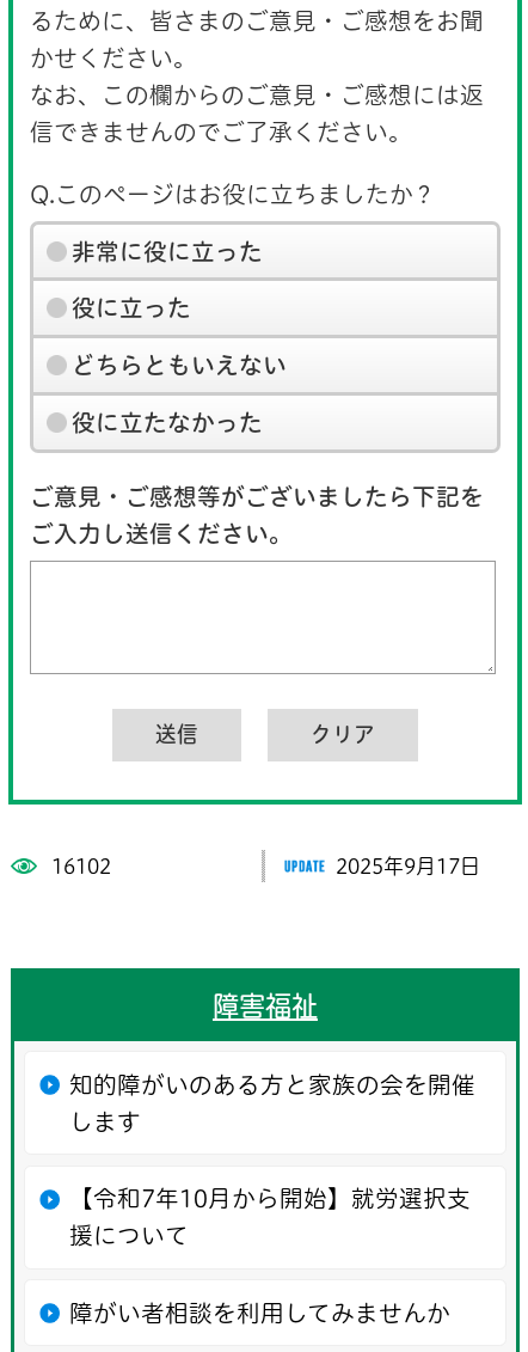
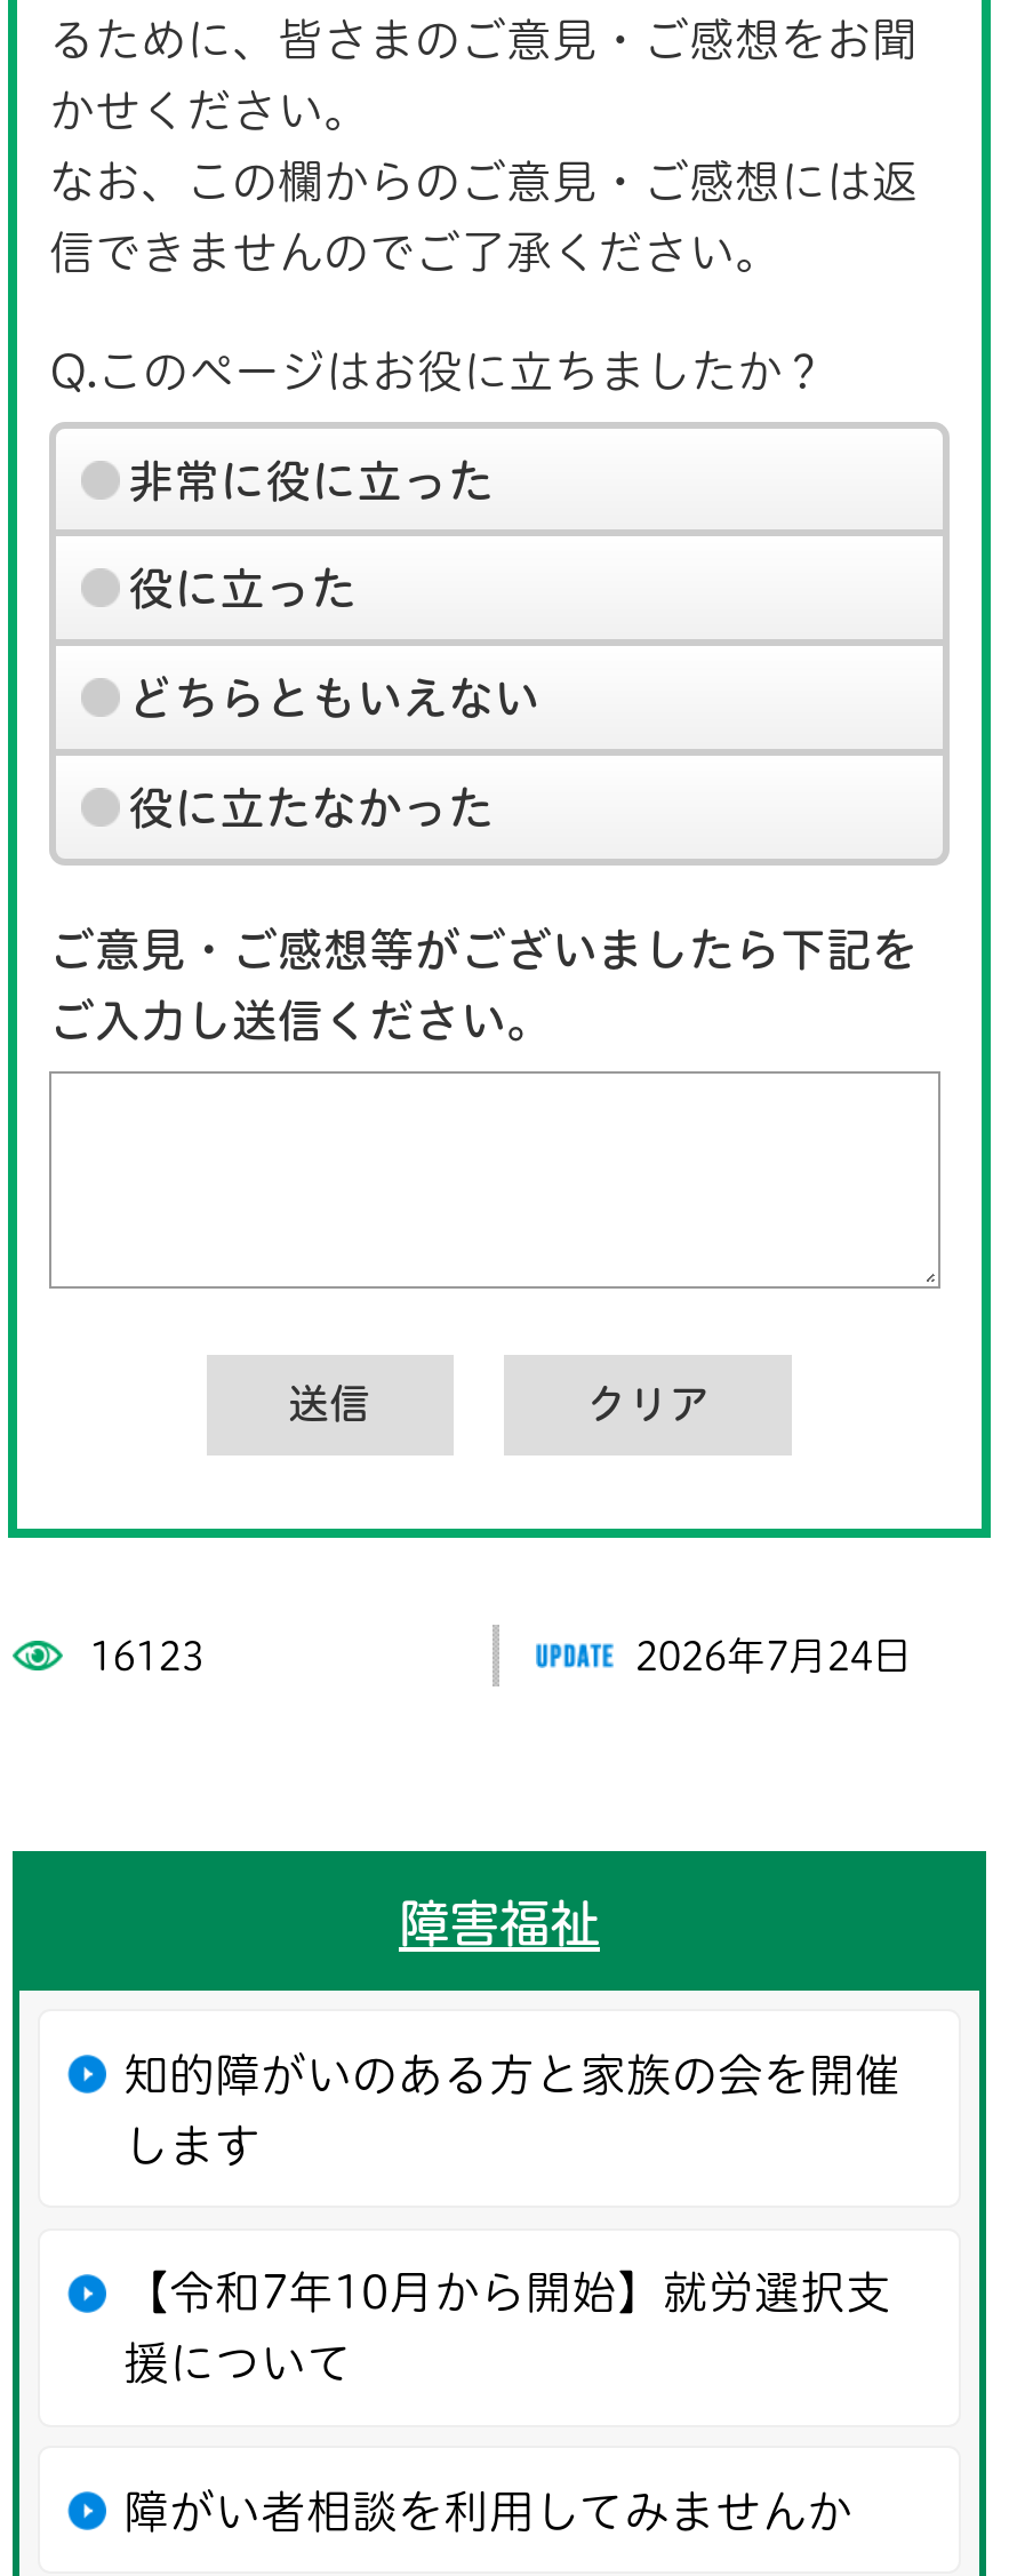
- 16102
+ 16123

- 2025年9月17日
+ 2026年7月24日
